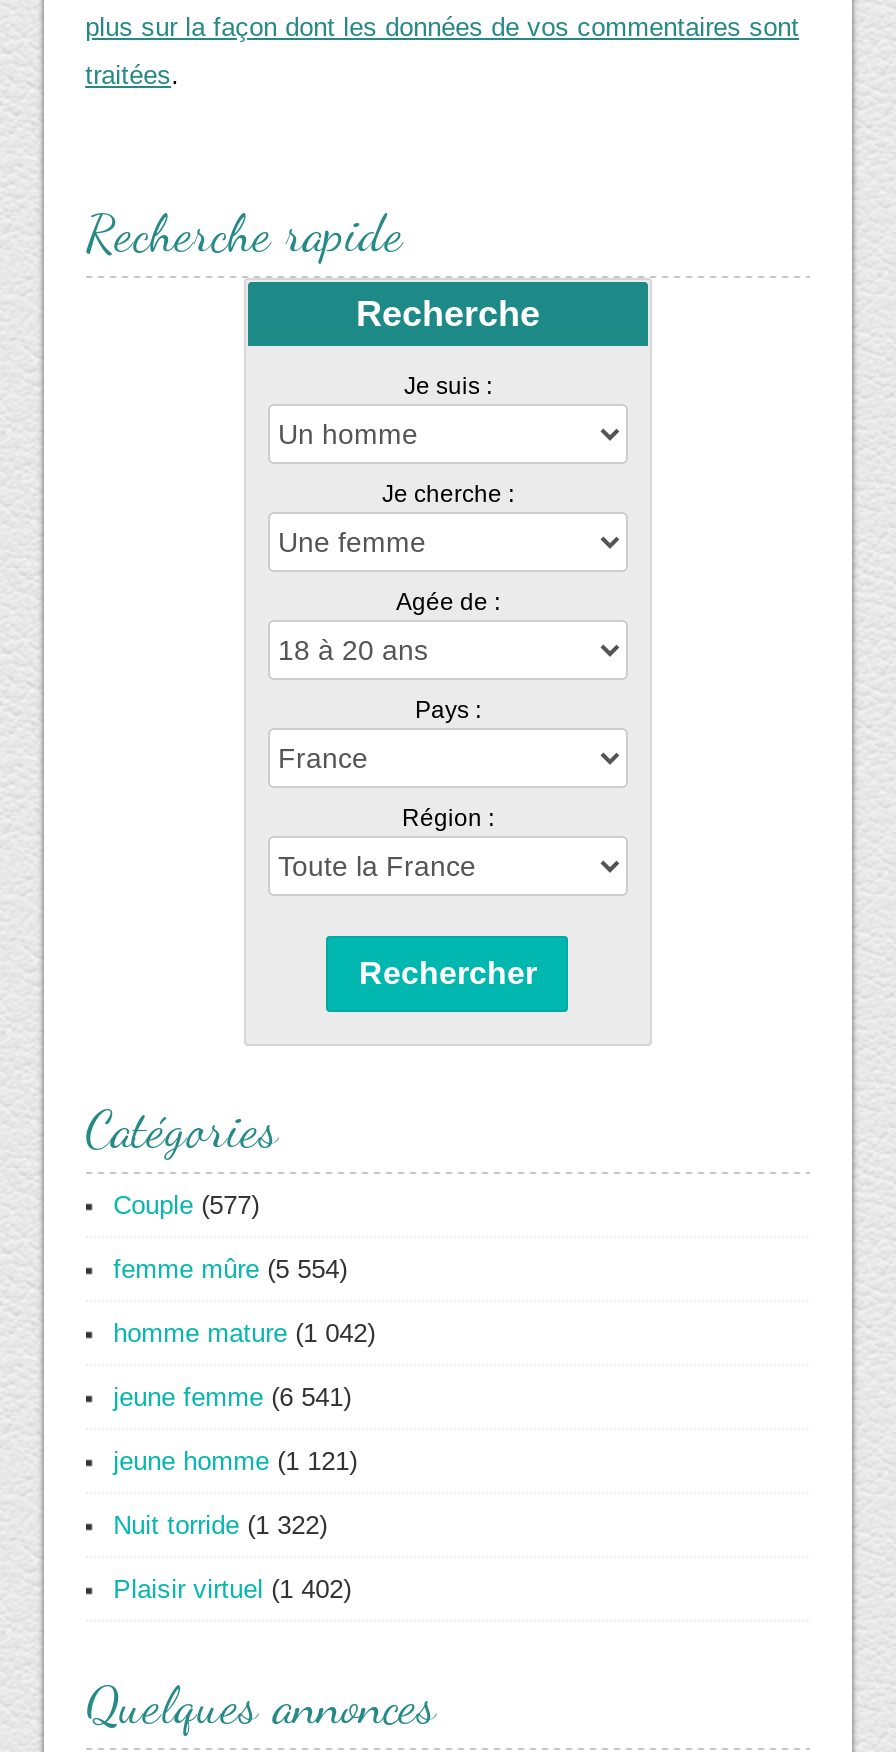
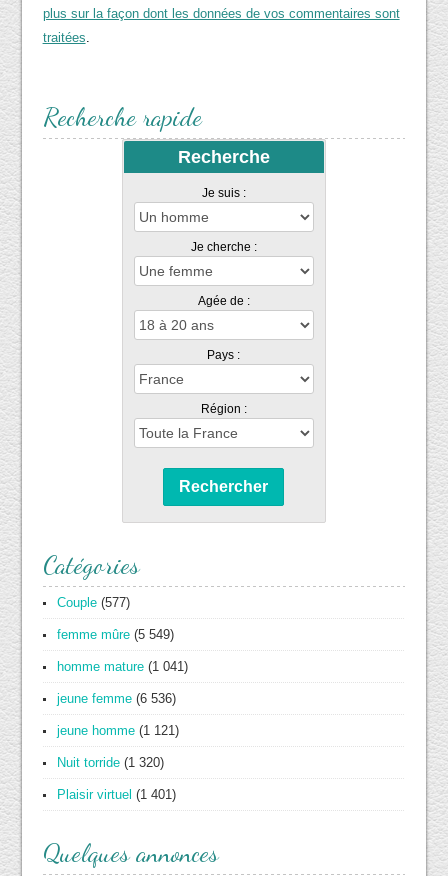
- femme mûre (5 554)
+ femme mûre (5 549)

- homme mature (1 042)
+ homme mature (1 041)

- jeune femme (6 541)
+ jeune femme (6 536)

- Nuit torride (1 322)
+ Nuit torride (1 320)

- Plaisir virtuel (1 402)
+ Plaisir virtuel (1 401)
